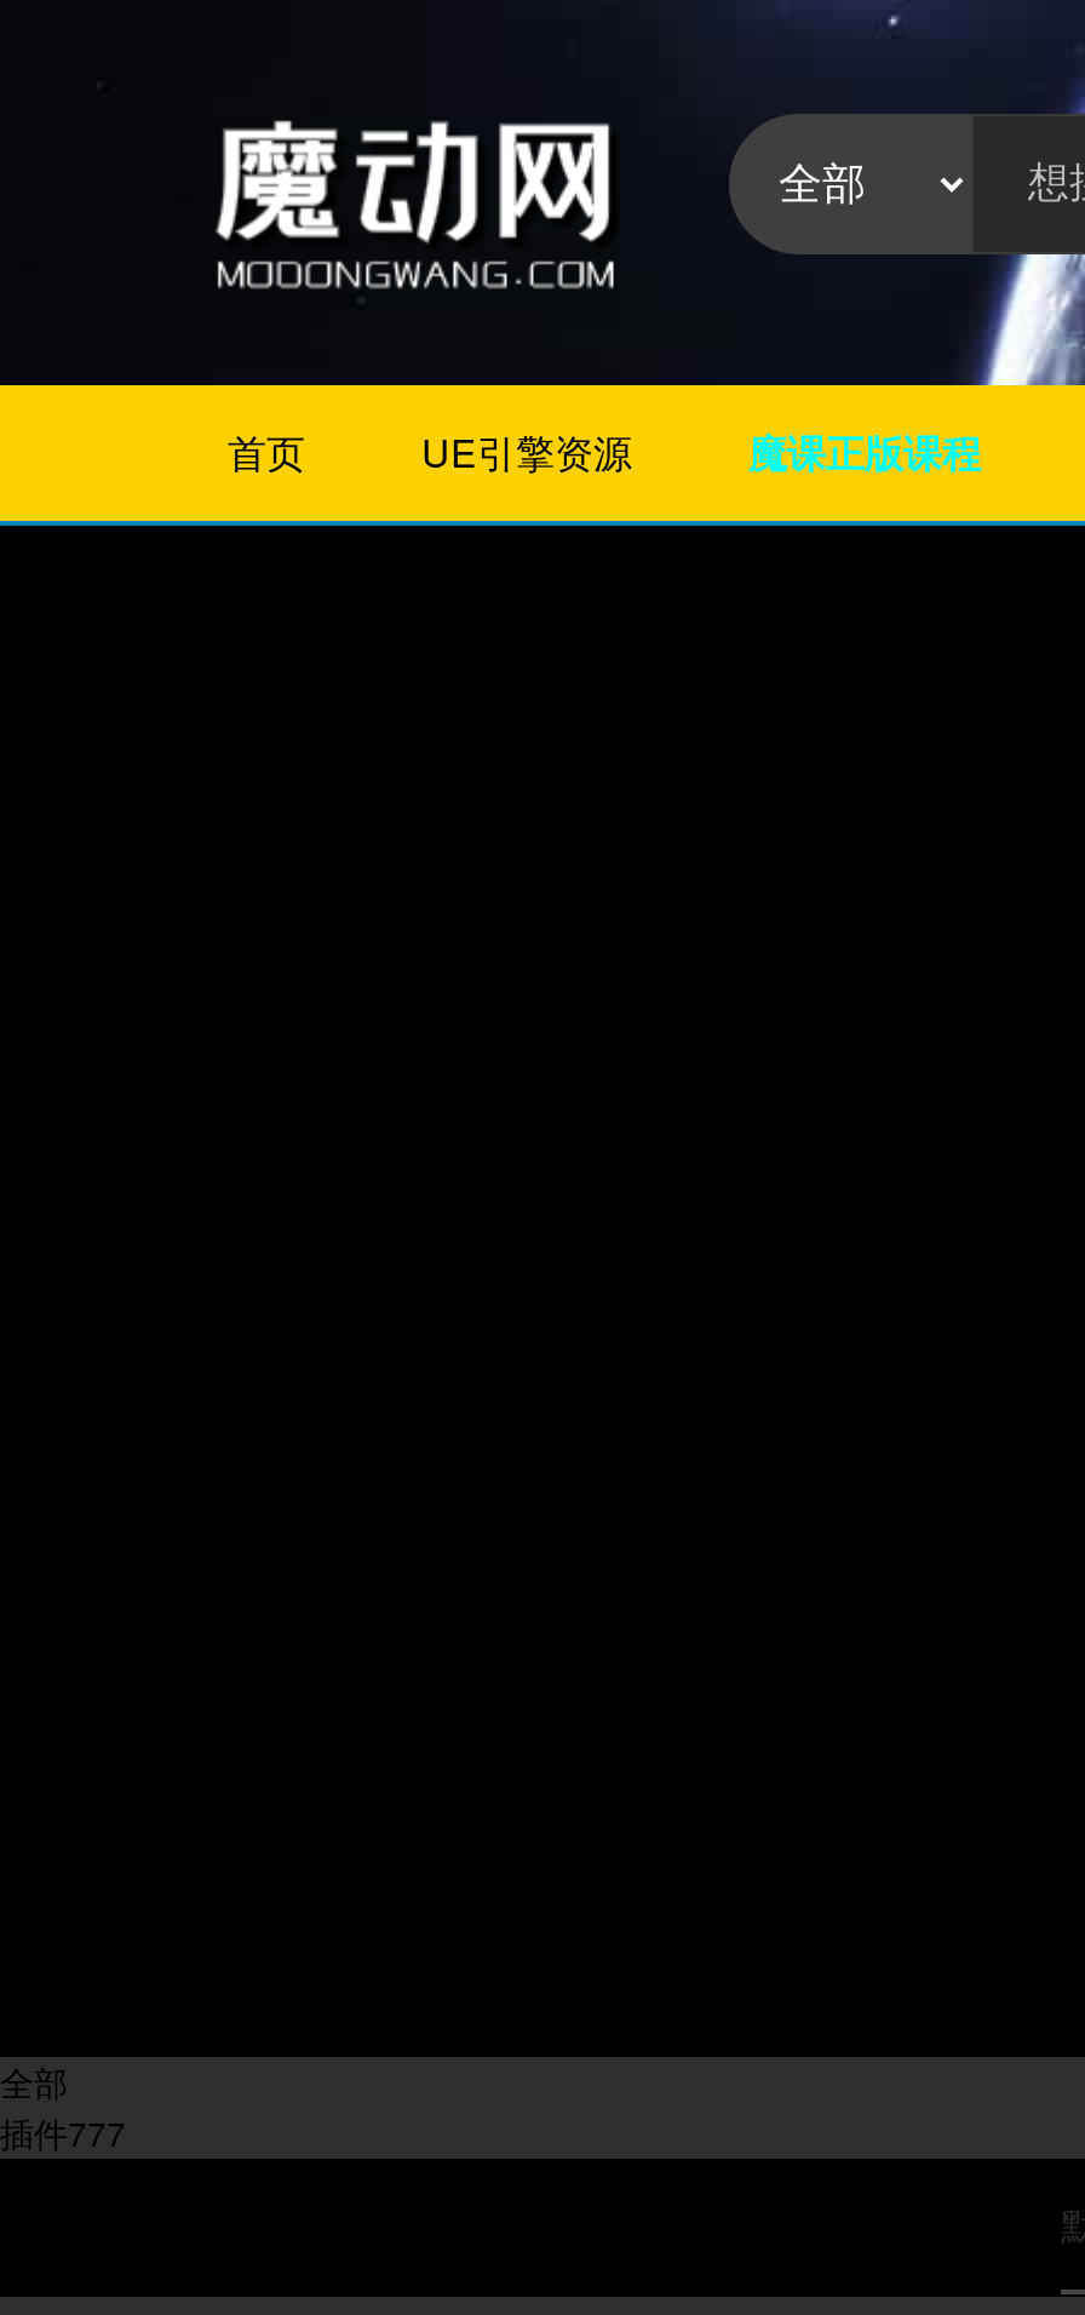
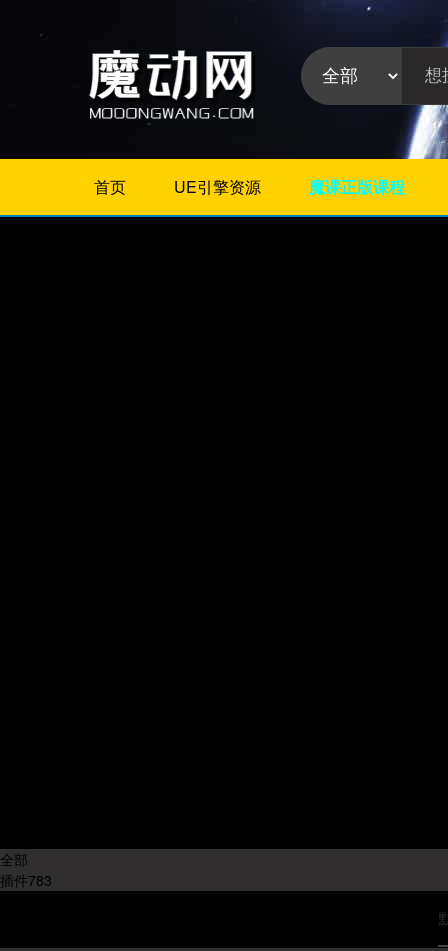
- 插件777
+ 插件783
